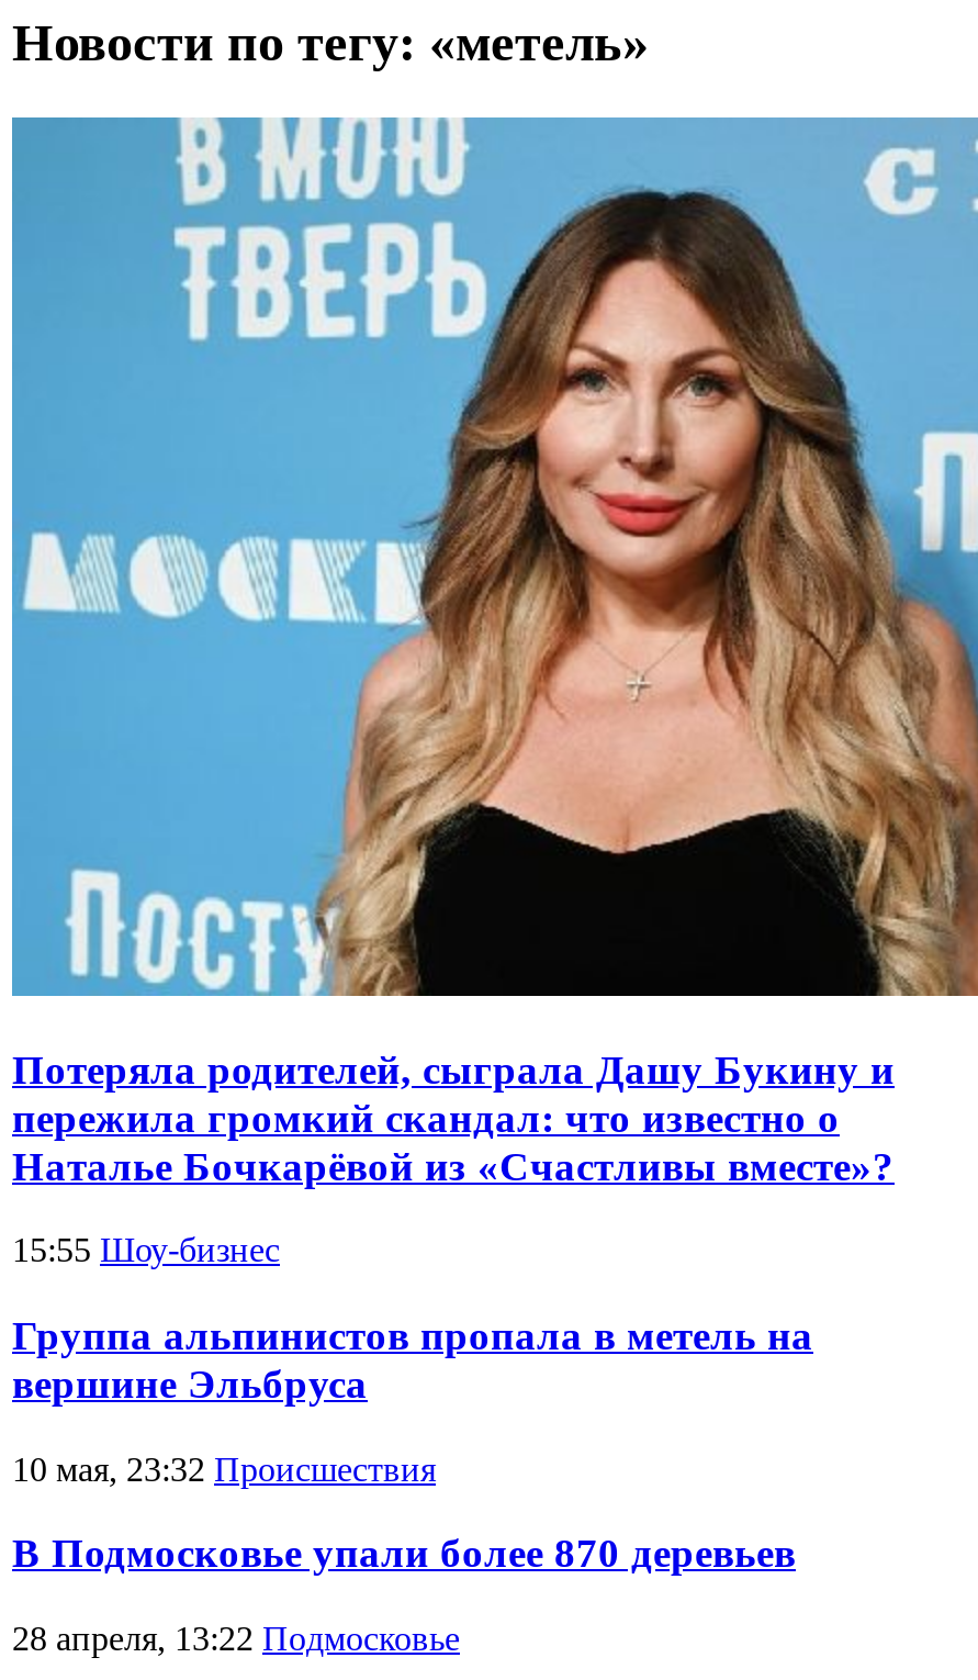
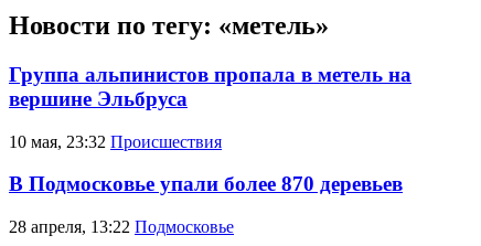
- [image]
- Потеряла родителей, сыграла Дашу Букину и
- пережила громкий скандал: что известно о
- Наталье Бочкарёвой из «Счастливы вместе»?
- 15:55 Шоу-бизнес
